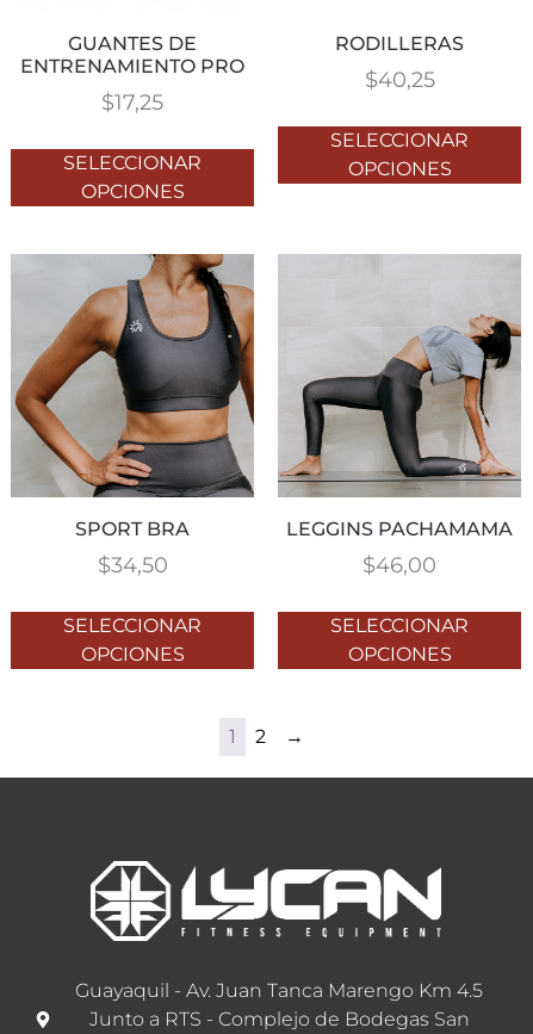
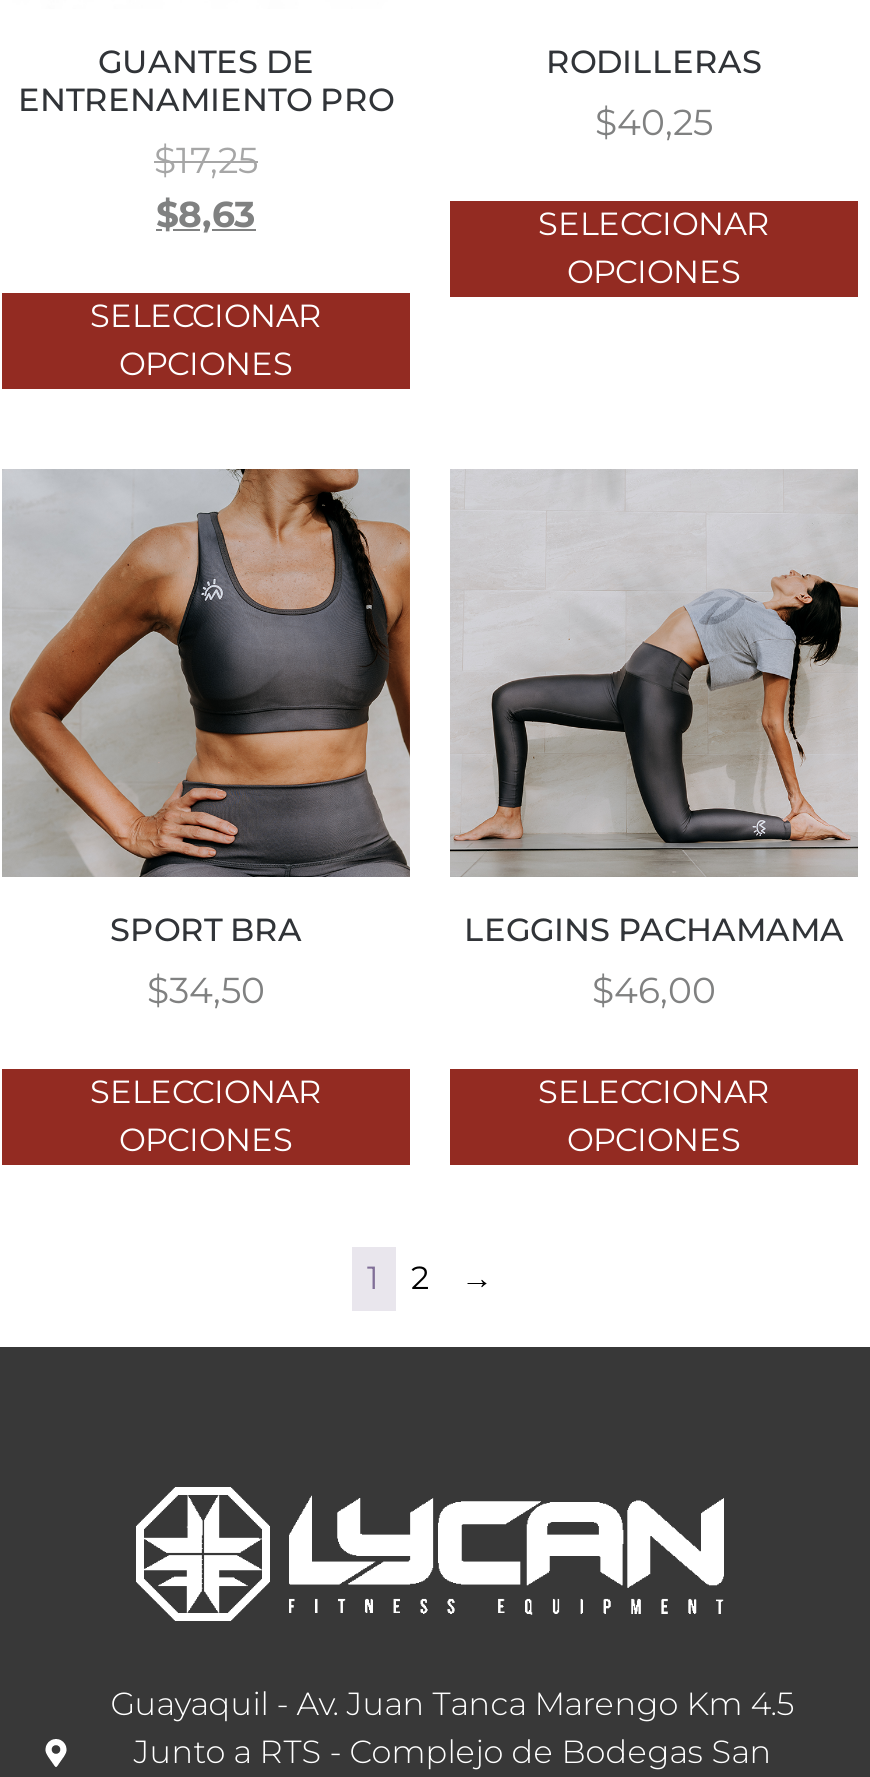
+ $8,63
